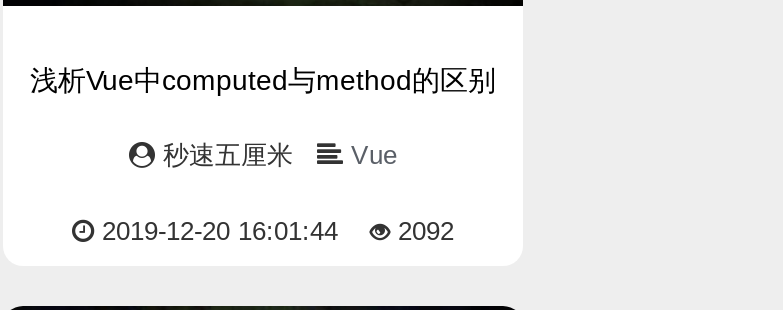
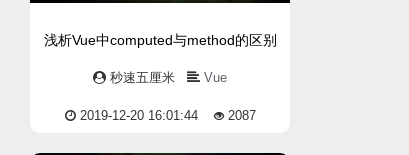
- 2019-12-20 16:01:44 2092
+ 2019-12-20 16:01:44 2087
